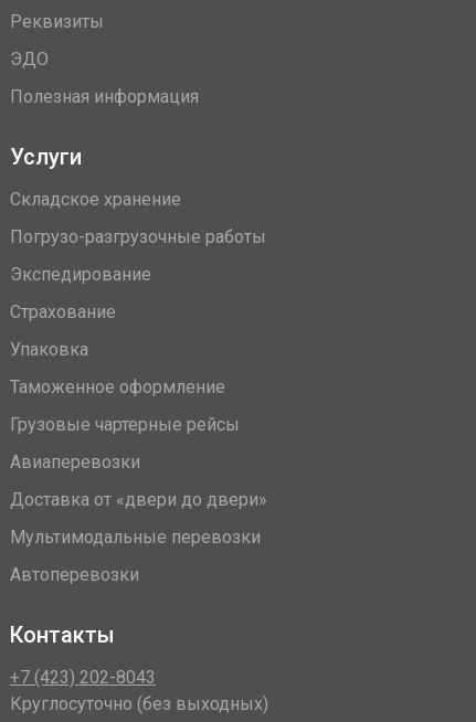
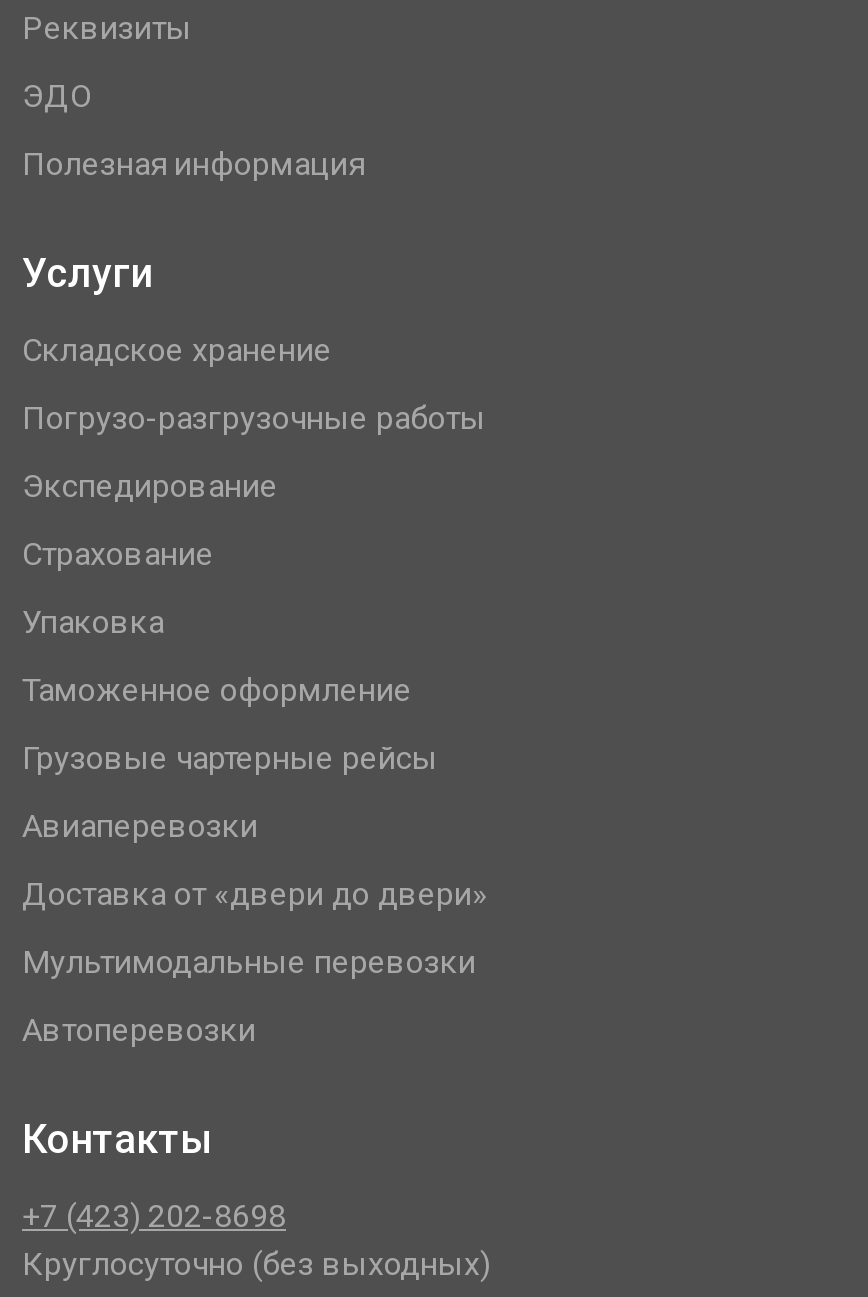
- +7 (423) 202-8043
+ +7 (423) 202-8698
